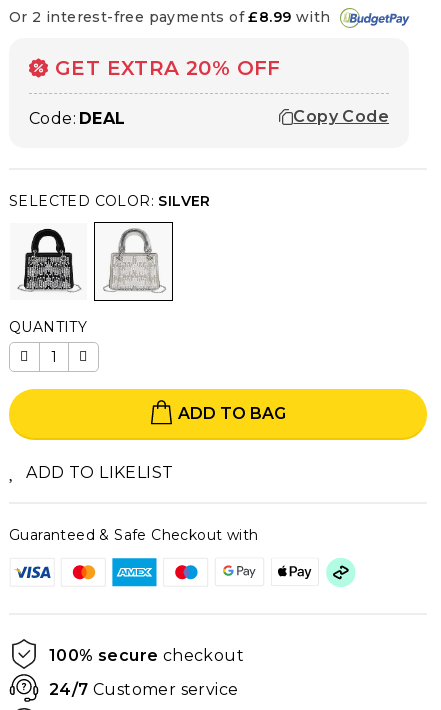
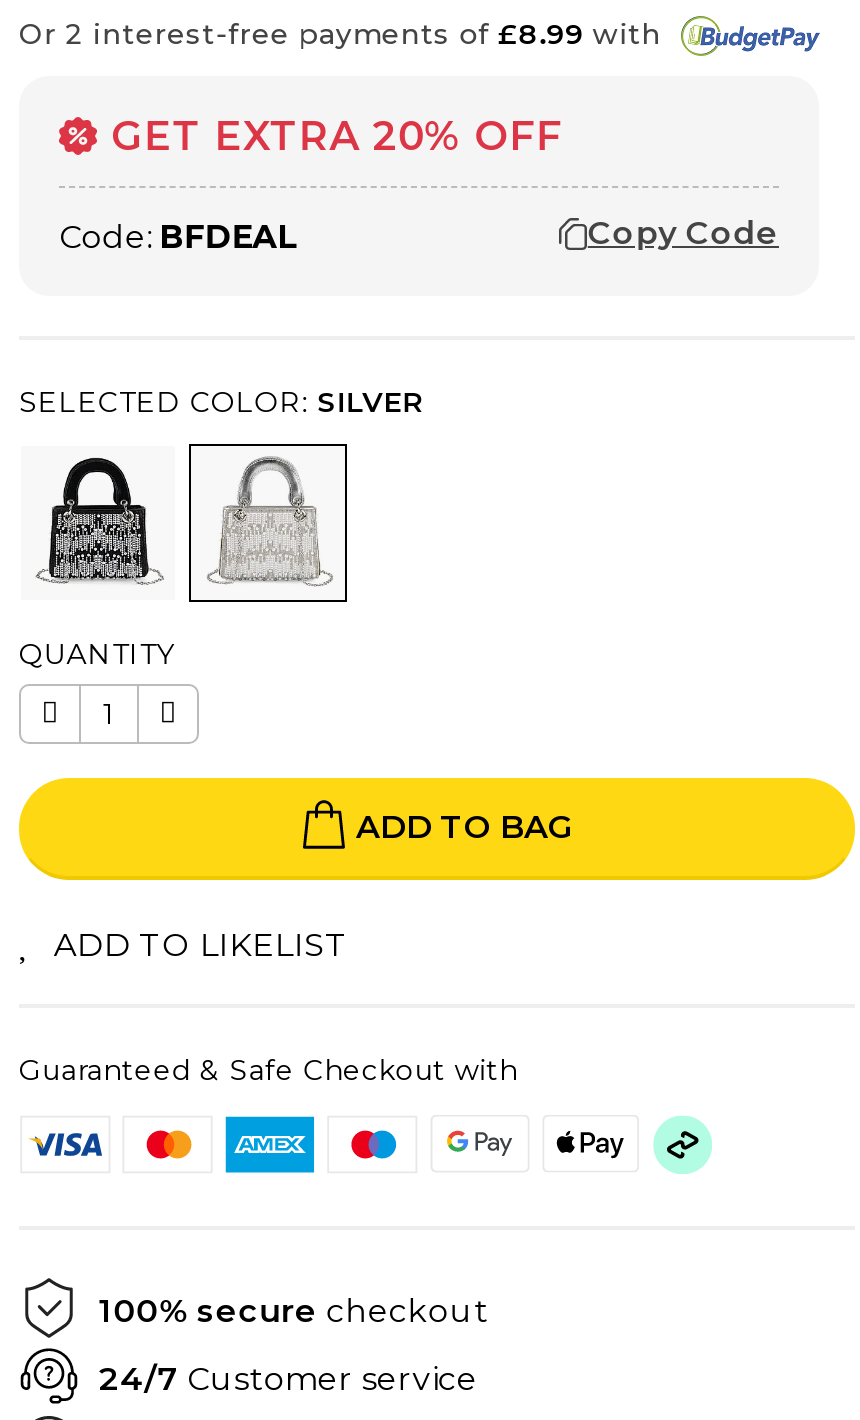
- Code: DEAL
+ Code: BFDEAL
